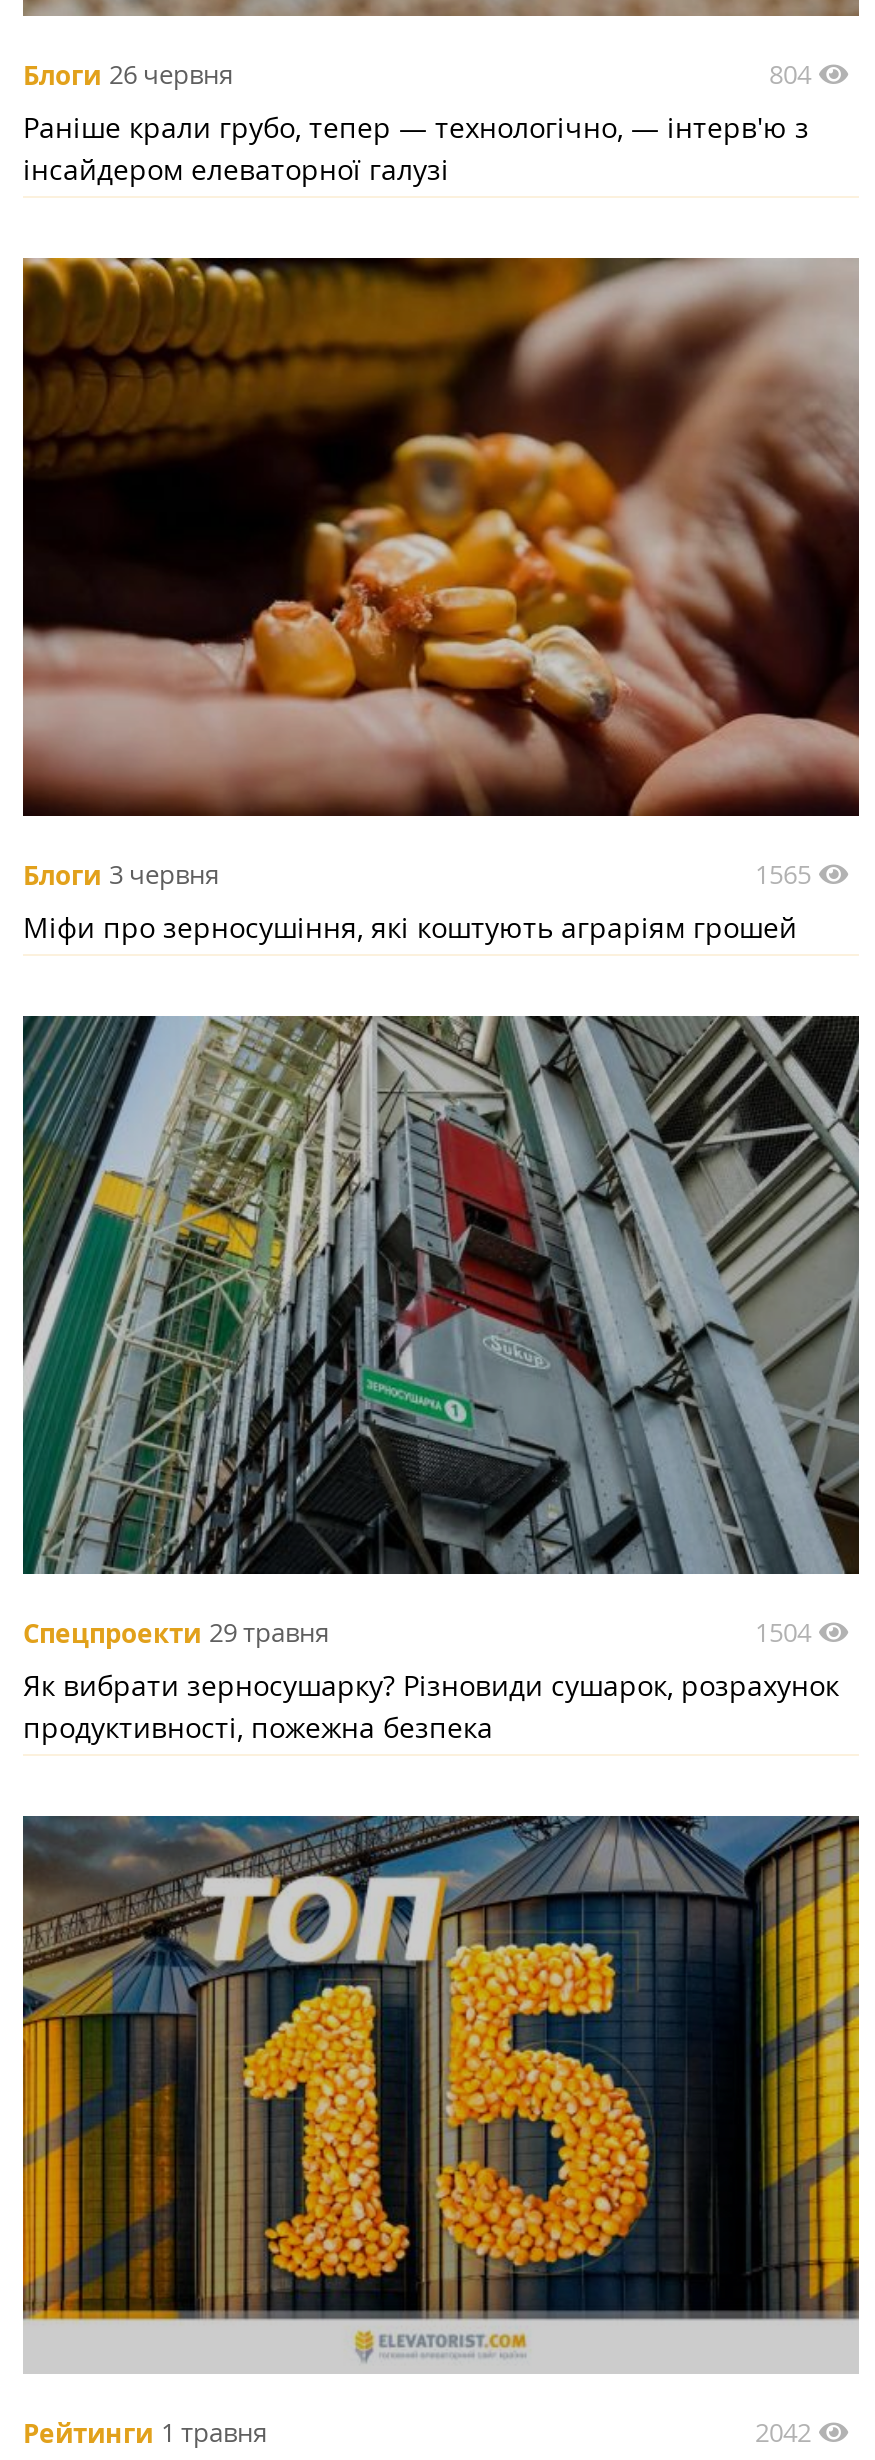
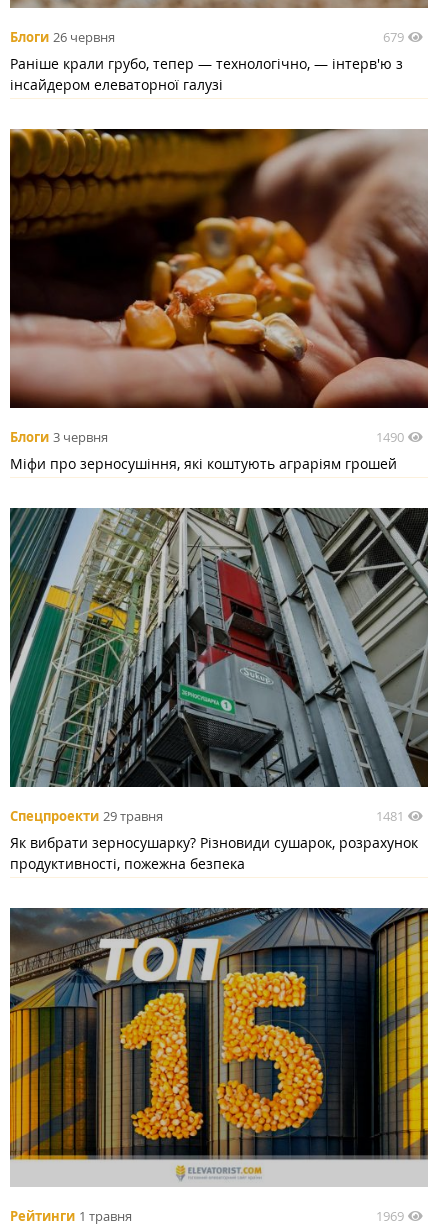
- 804
+ 679

- 1565
+ 1490

- 1504
+ 1481

- 2042
+ 1969
